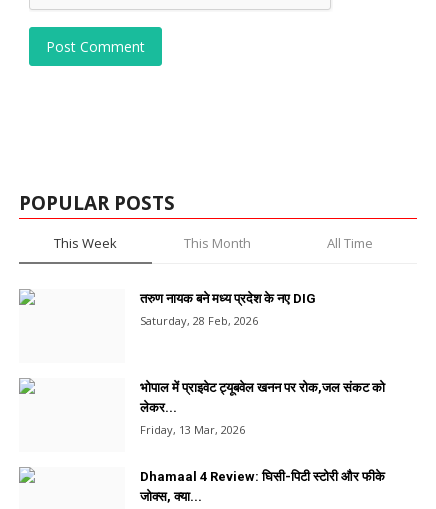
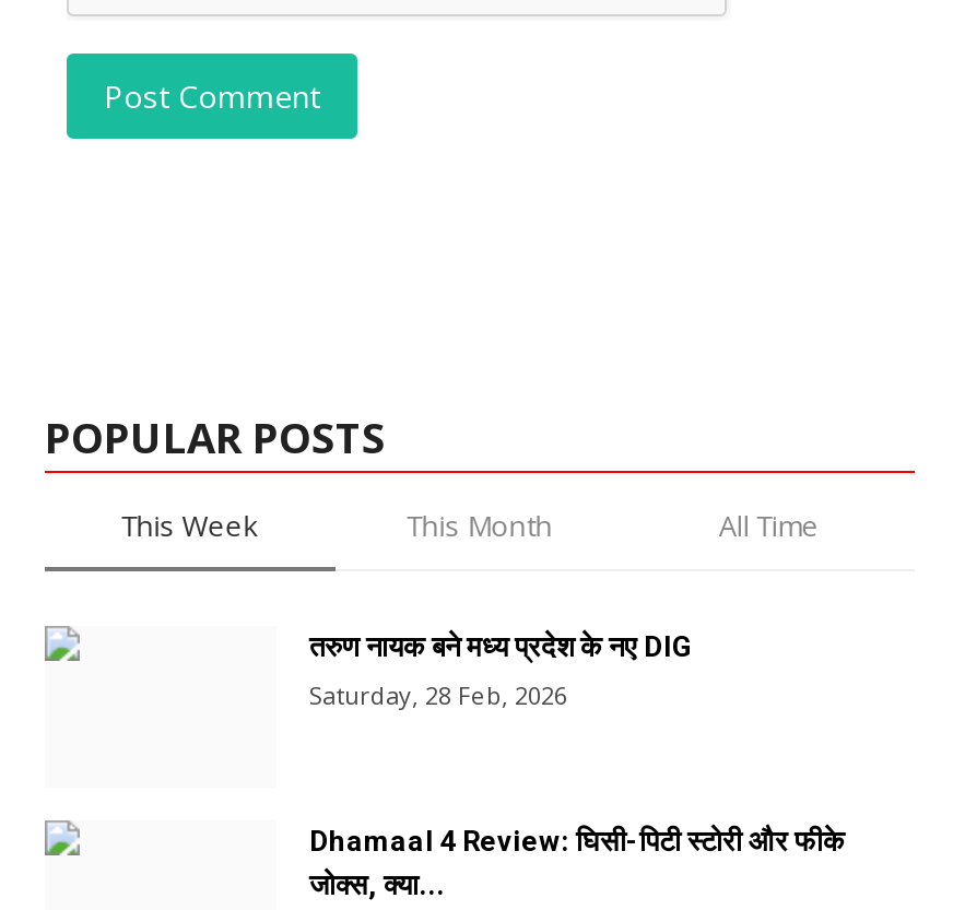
- भोपाल में प्राइवेट ट्यूबवेल खनन पर रोक,जल संकट को
- लेकर...
- Friday, 13 Mar, 2026
